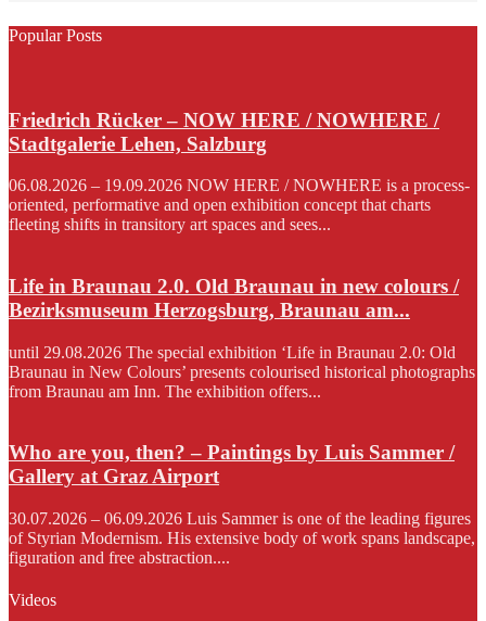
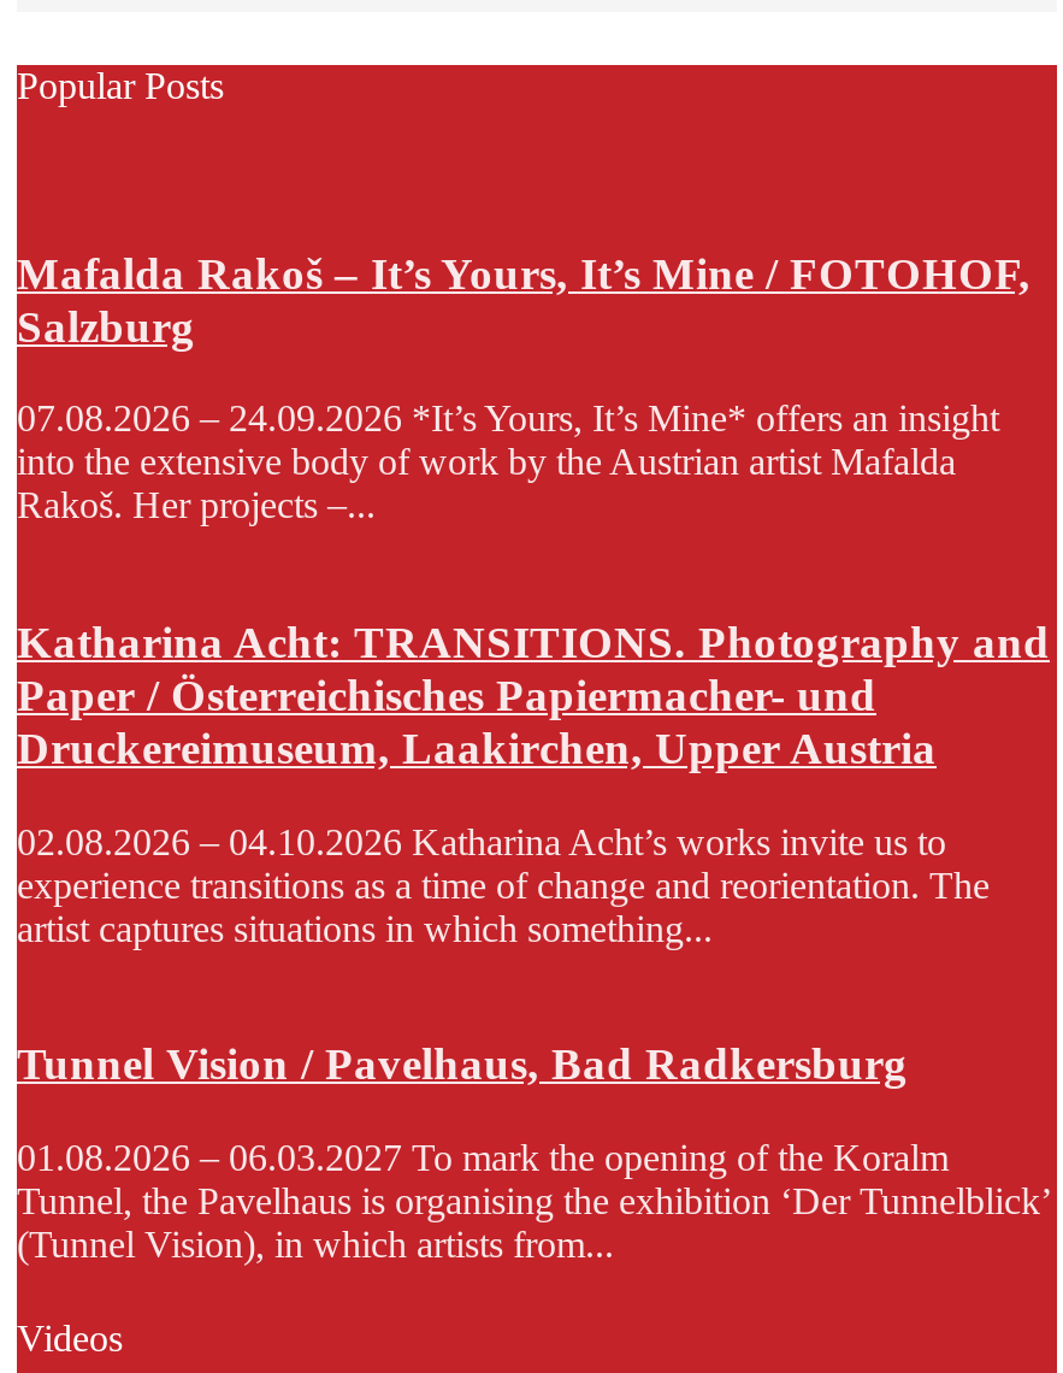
- Friedrich Rücker – NOW HERE / NOWHERE /
- Stadtgalerie Lehen, Salzburg
+ Mafalda Rakoš – It’s Yours, It’s Mine / FOTOHOF,
+ Salzburg

- 06.08.2026 – 19.09.2026 NOW HERE / NOWHERE is a process-
- oriented, performative and open exhibition concept that charts
- fleeting shifts in transitory art spaces and sees...
+ 07.08.2026 – 24.09.2026 *It’s Yours, It’s Mine* offers an insight
+ into the extensive body of work by the Austrian artist Mafalda
+ Rakoš. Her projects –...

- Life in Braunau 2.0. Old Braunau in new colours /
- Bezirksmuseum Herzogsburg, Braunau am...
+ Katharina Acht: TRANSITIONS. Photography and
+ Paper / Österreichisches Papiermacher- und
+ Druckereimuseum, Laakirchen, Upper Austria

- until 29.08.2026 The special exhibition ‘Life in Braunau 2.0: Old
- Braunau in New Colours’ presents colourised historical photographs
- from Braunau am Inn. The exhibition offers...
+ 02.08.2026 – 04.10.2026 Katharina Acht’s works invite us to
+ experience transitions as a time of change and reorientation. The
+ artist captures situations in which something...

- Who are you, then? – Paintings by Luis Sammer /
- Gallery at Graz Airport
+ Tunnel Vision / Pavelhaus, Bad Radkersburg

- 30.07.2026 – 06.09.2026 Luis Sammer is one of the leading figures
- of Styrian Modernism. His extensive body of work spans landscape,
- figuration and free abstraction....
+ 01.08.2026 – 06.03.2027 To mark the opening of the Koralm
+ Tunnel, the Pavelhaus is organising the exhibition ‘Der Tunnelblick’
+ (Tunnel Vision), in which artists from...
